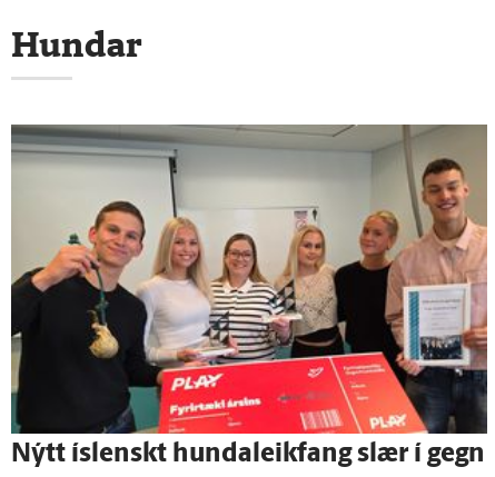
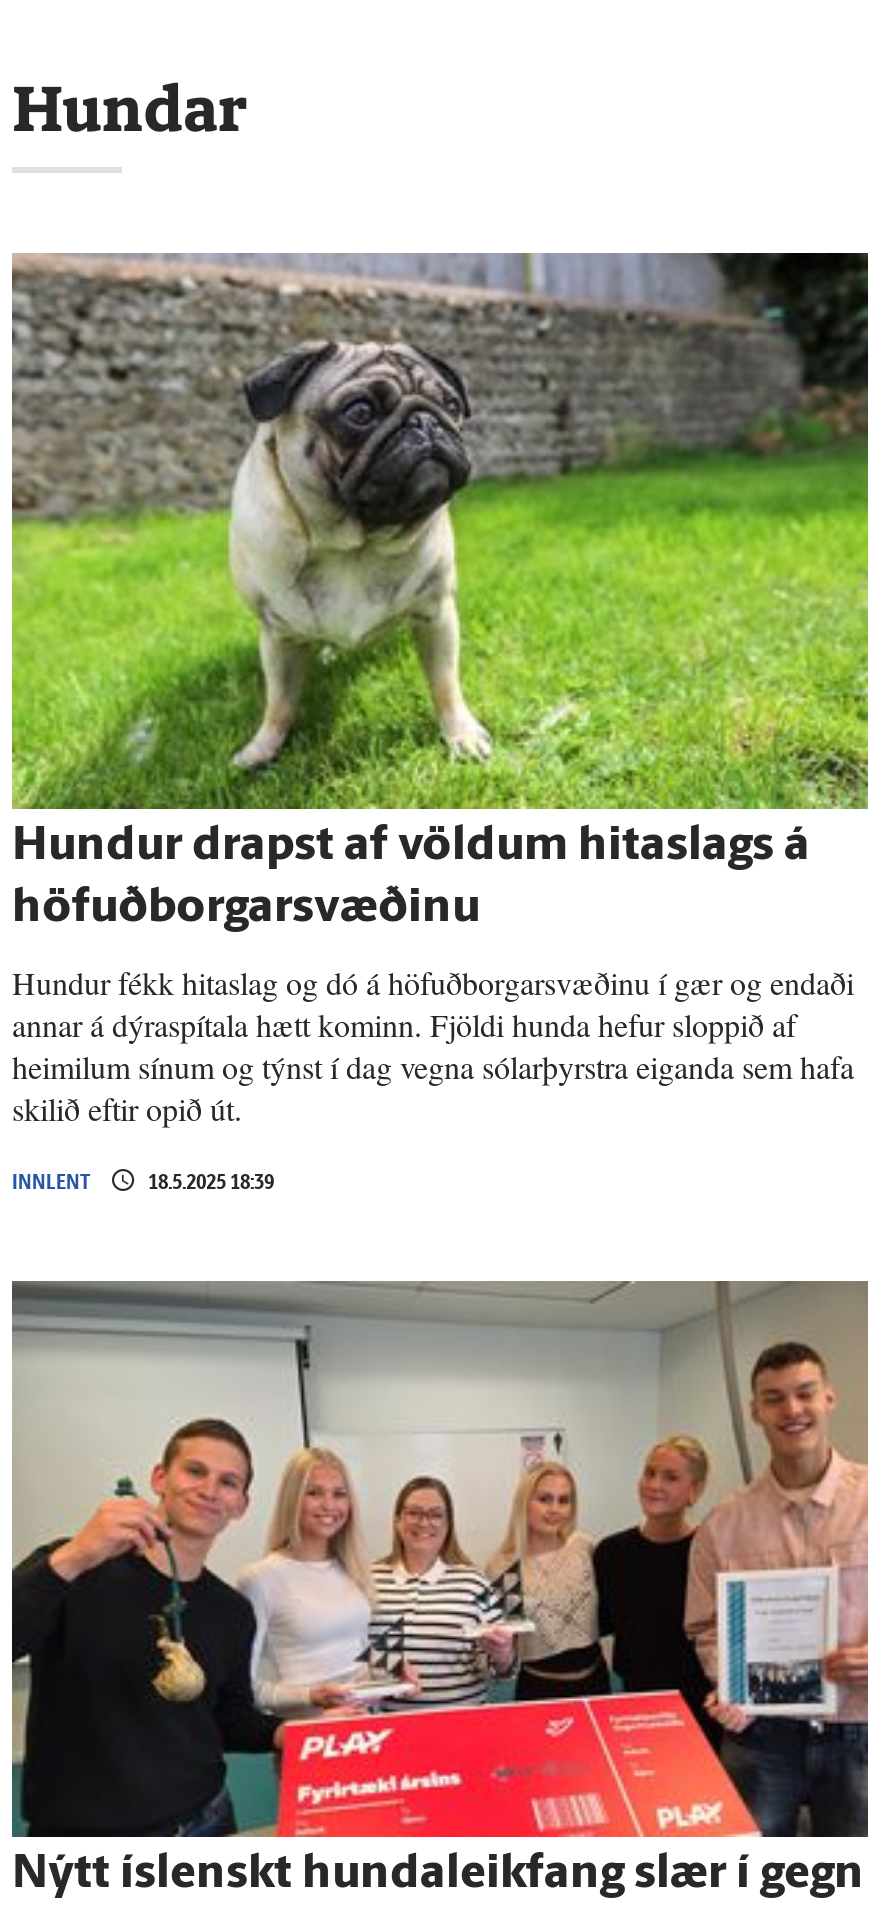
+ [image]
+ Hundur drapst af völdum hitaslags á
+ höfuðborgarsvæðinu
+ Hundur fékk hitaslag og dó á höfuðborgarsvæðinu í gær og endaði
+ annar á dýraspítala hætt kominn. Fjöldi hunda hefur sloppið af
+ heimilum sínum og týnst í dag vegna sólarþyrstra eiganda sem hafa
+ skilið eftir opið út.
+ INNLENT
+ 18.5.2025 18:39
